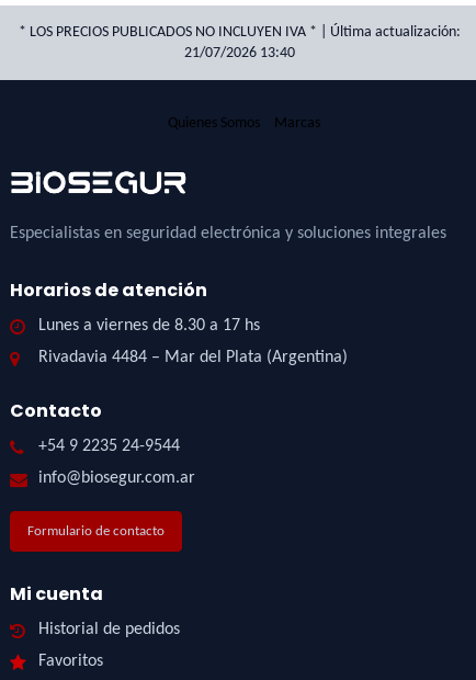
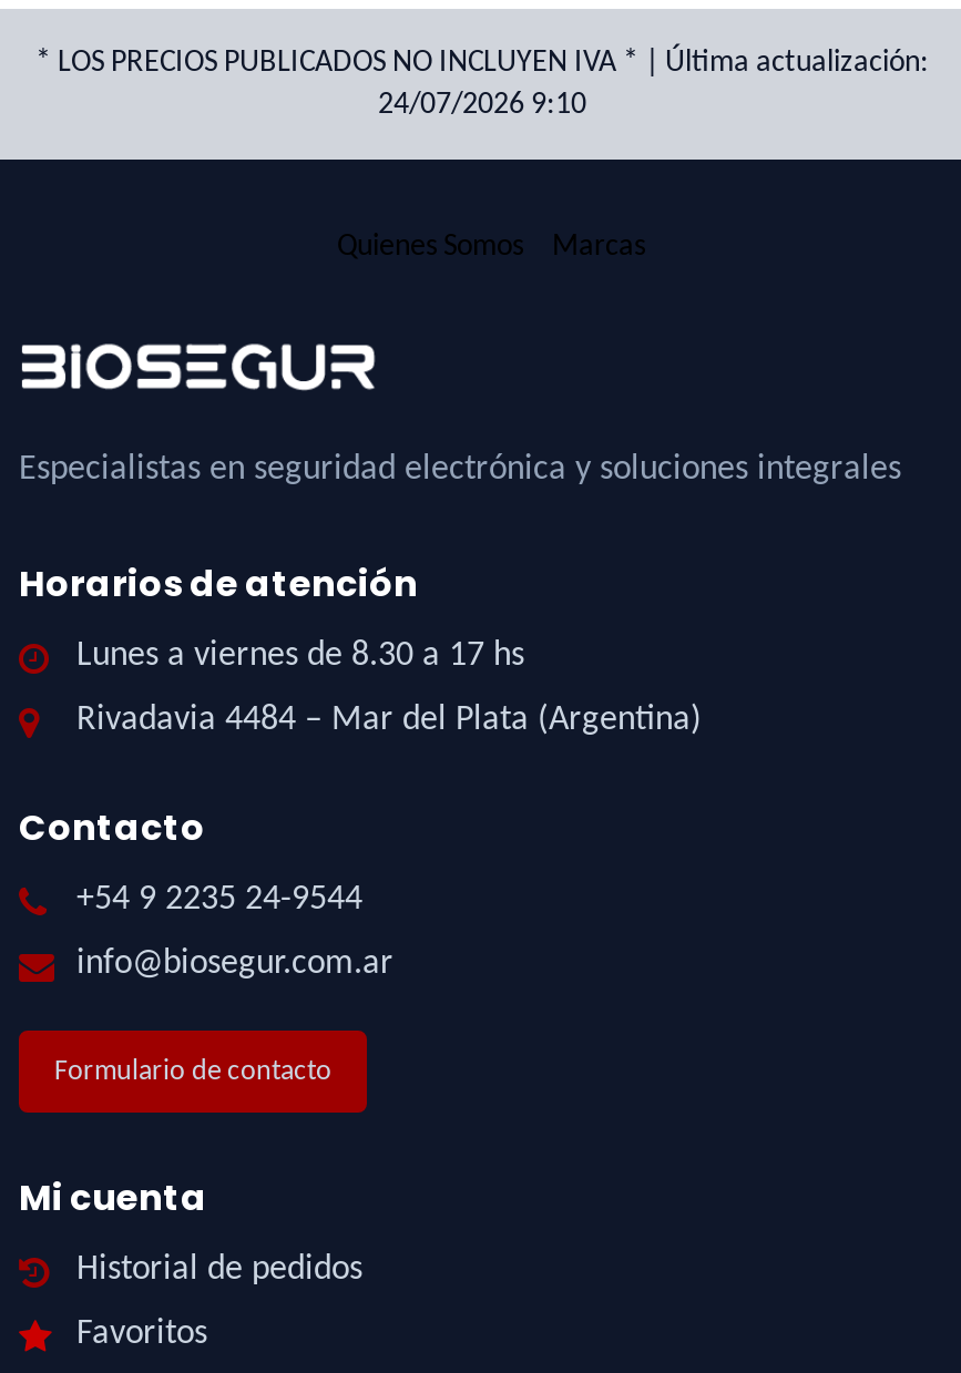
- 21/07/2026 13:40
+ 24/07/2026 9:10
